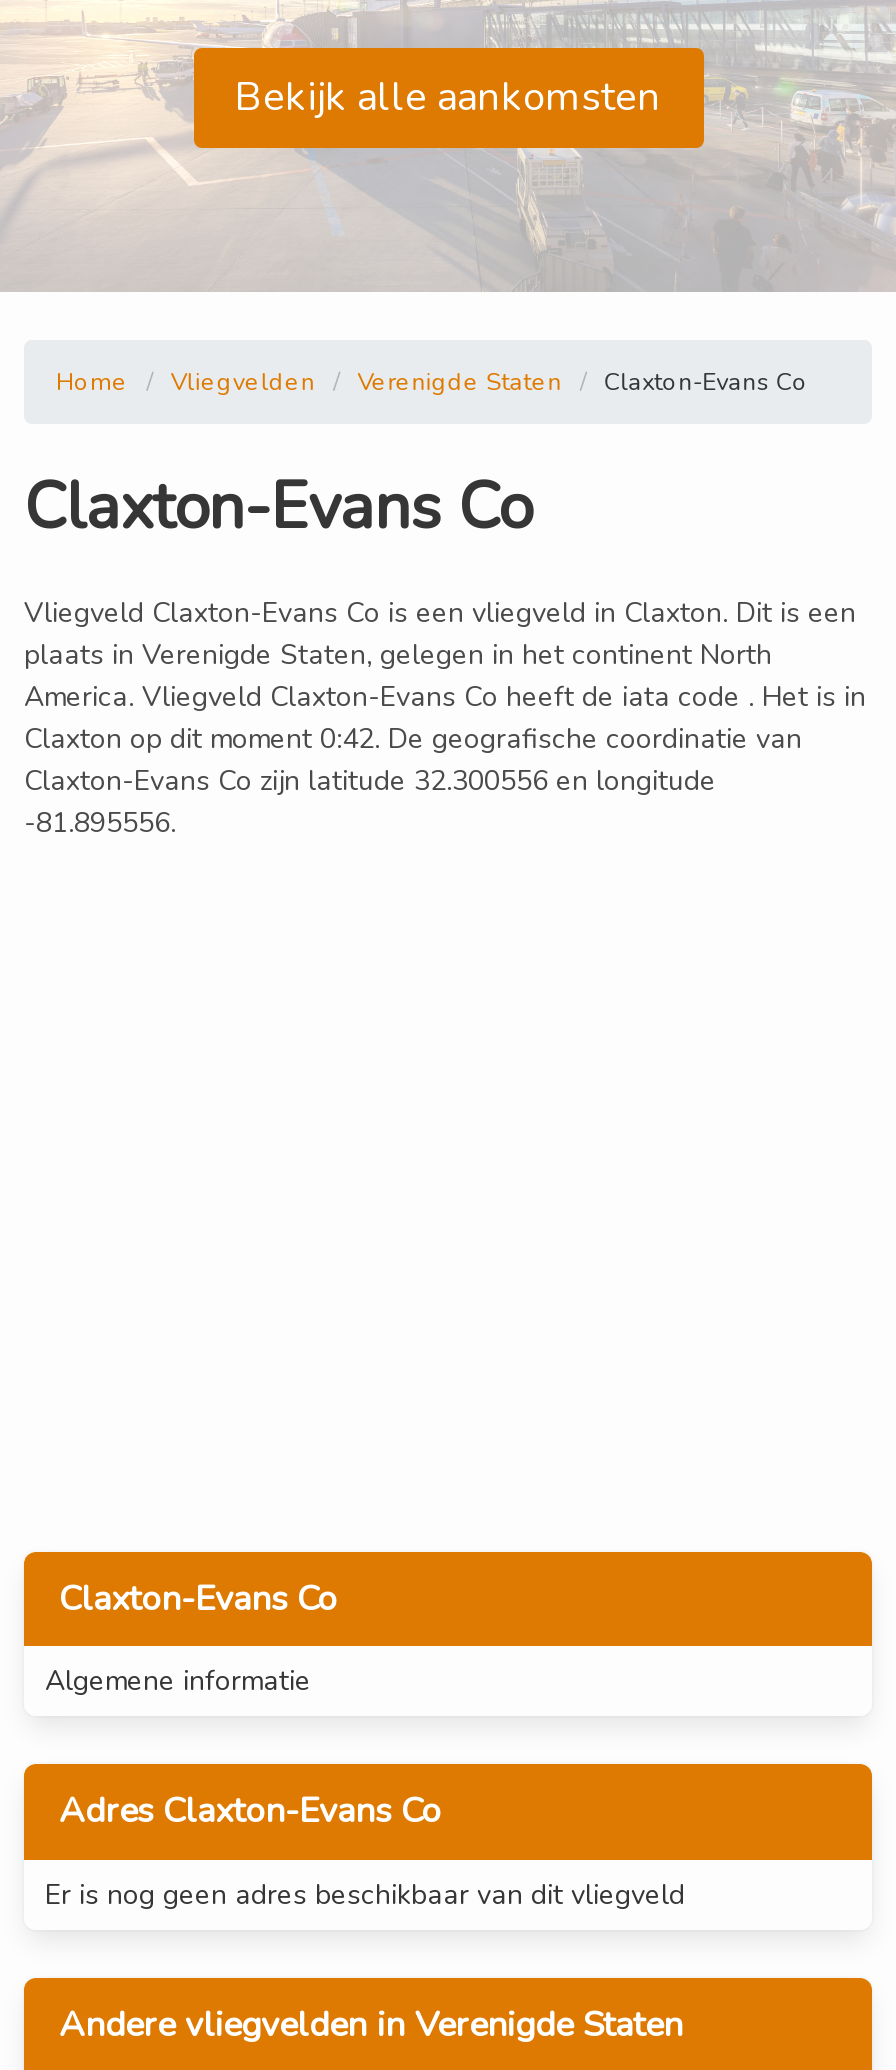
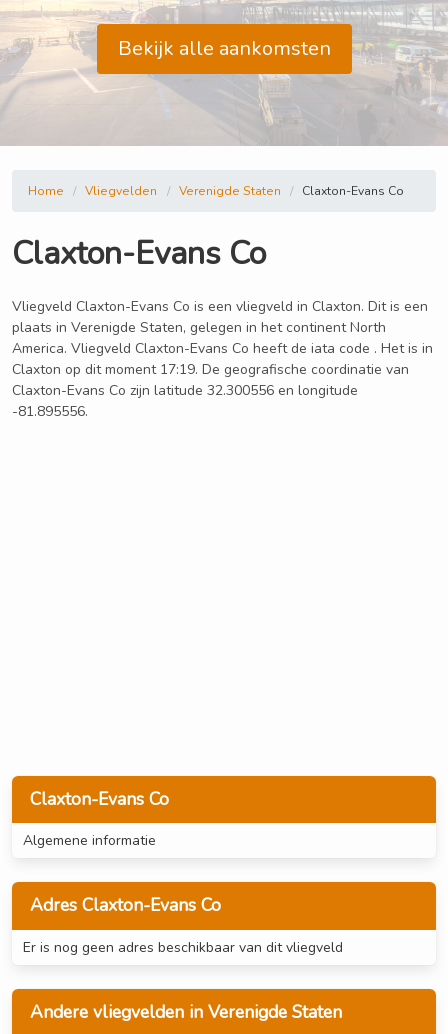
- Claxton op dit moment 0:42. De geografische coordinatie van
+ Claxton op dit moment 17:19. De geografische coordinatie van
